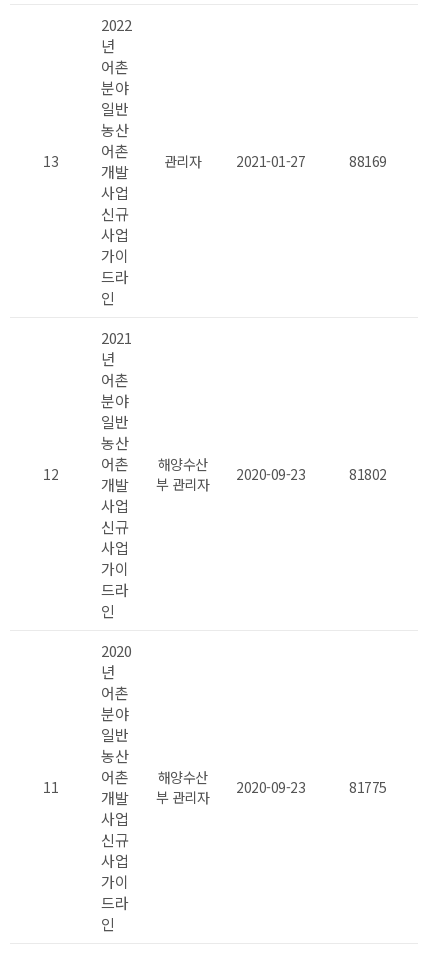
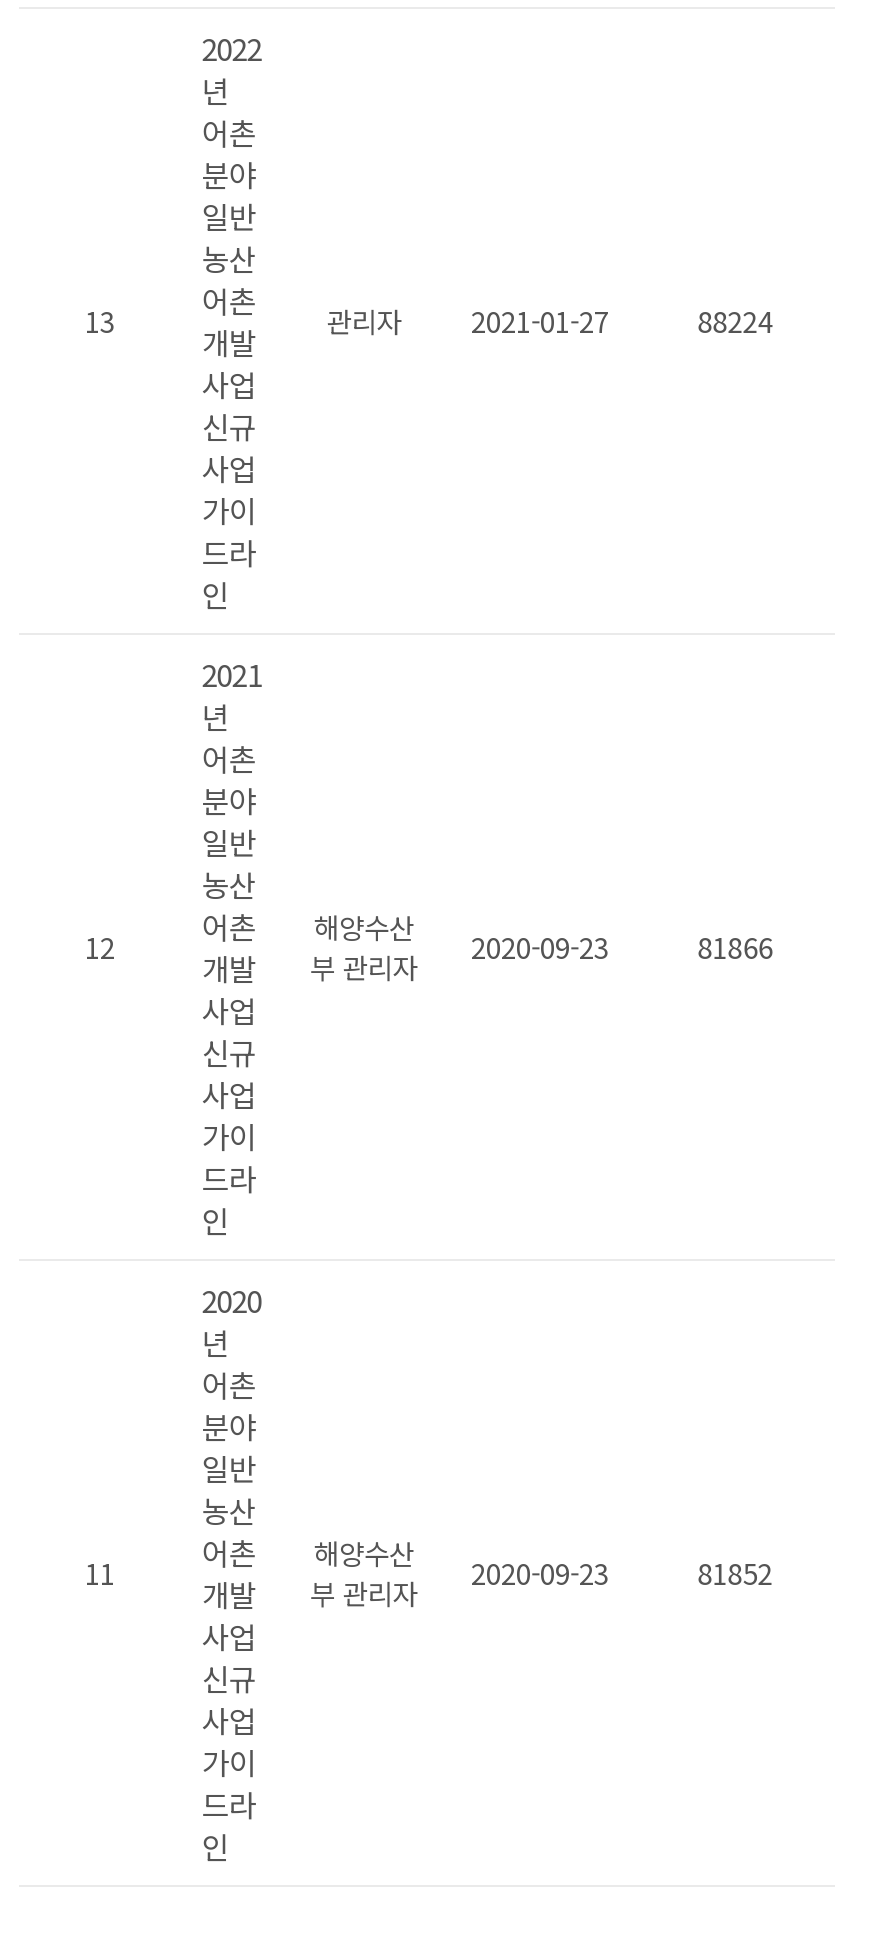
- 88169
+ 88224

- 81802
+ 81866

- 81775
+ 81852
